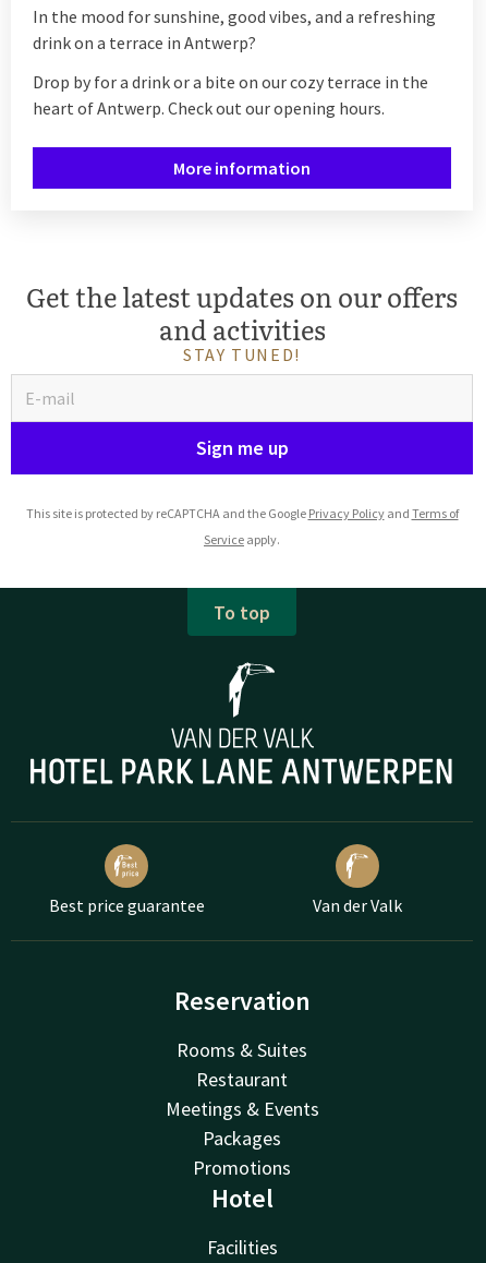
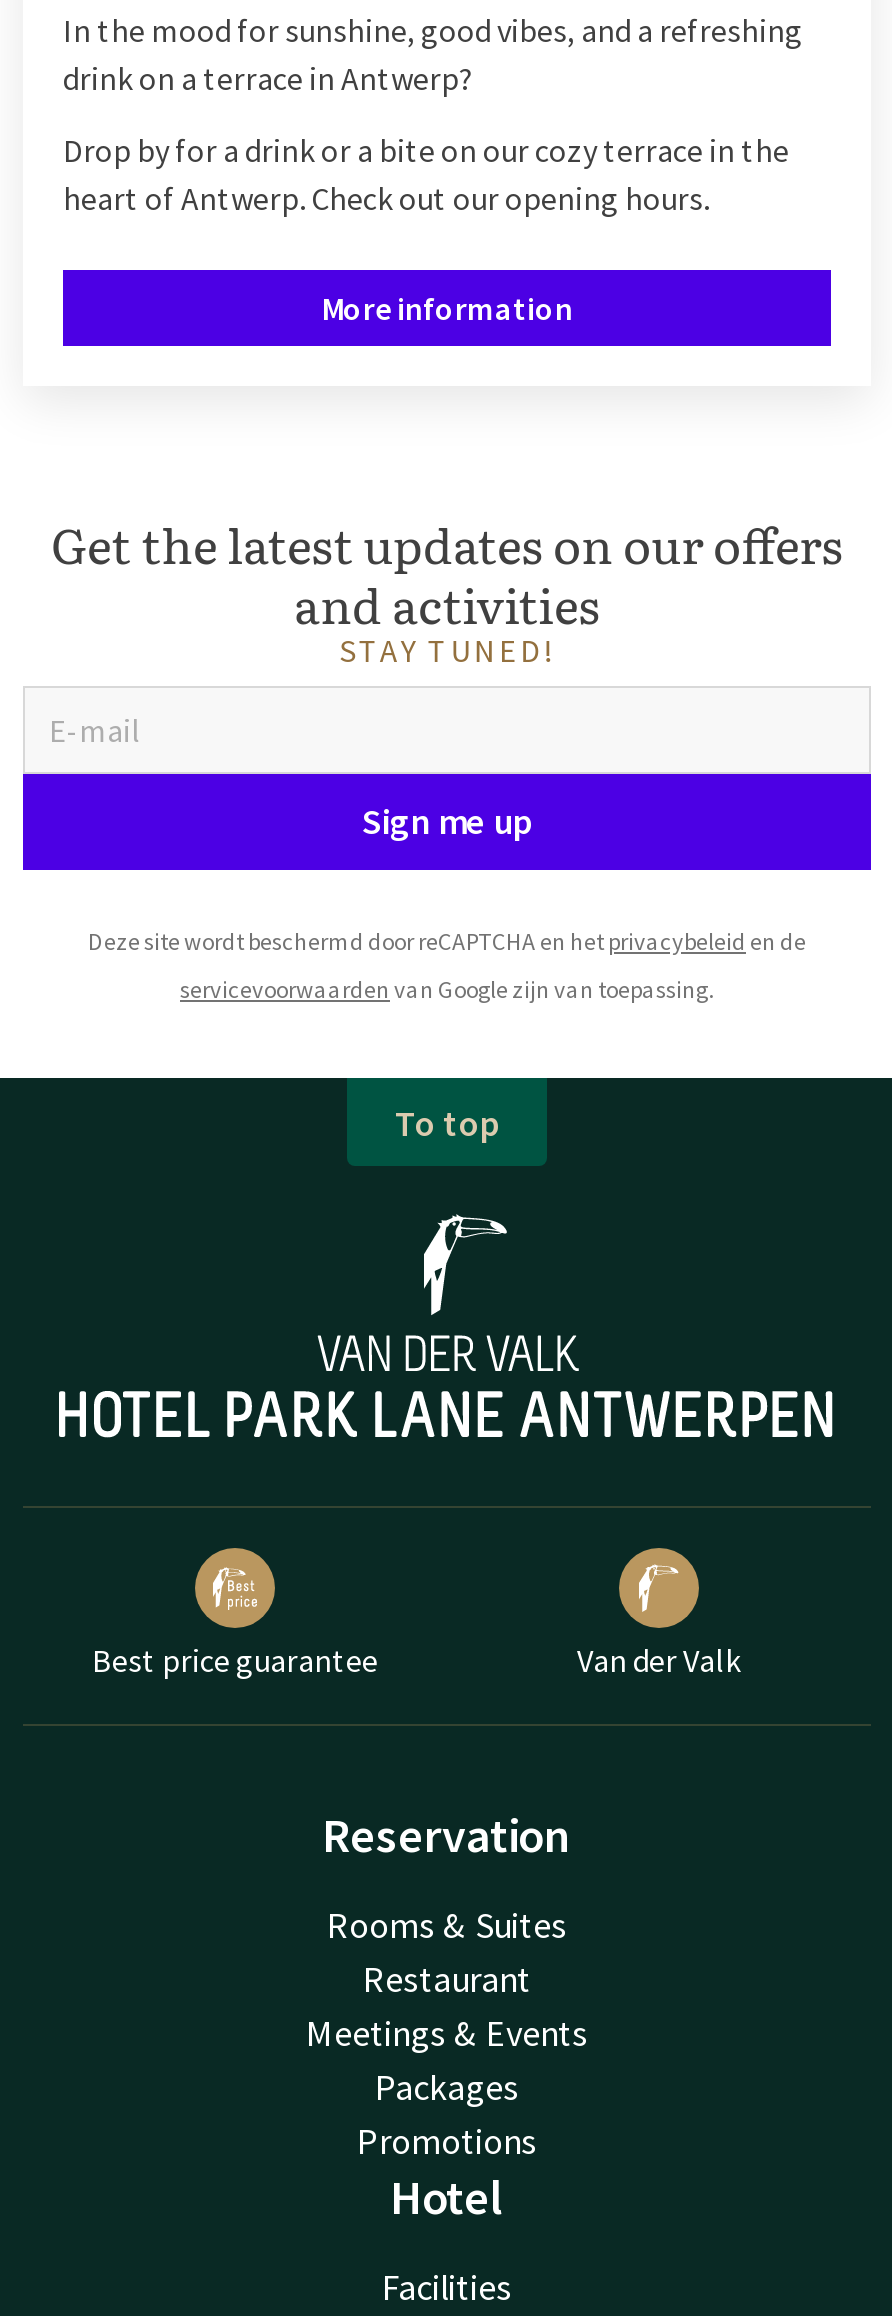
- This site is protected by reCAPTCHA and the Google Privacy Policy and Terms of
+ Deze site wordt beschermd door reCAPTCHA en het privacybeleid en de

- Service apply.
+ servicevoorwaarden van Google zijn van toepassing.
